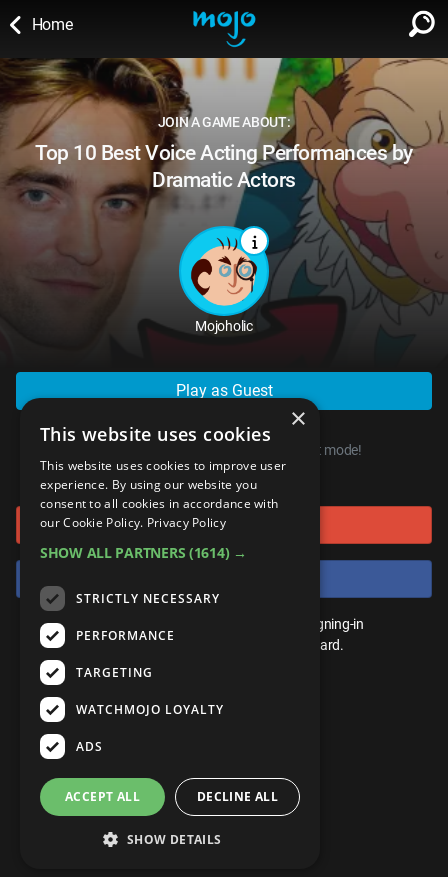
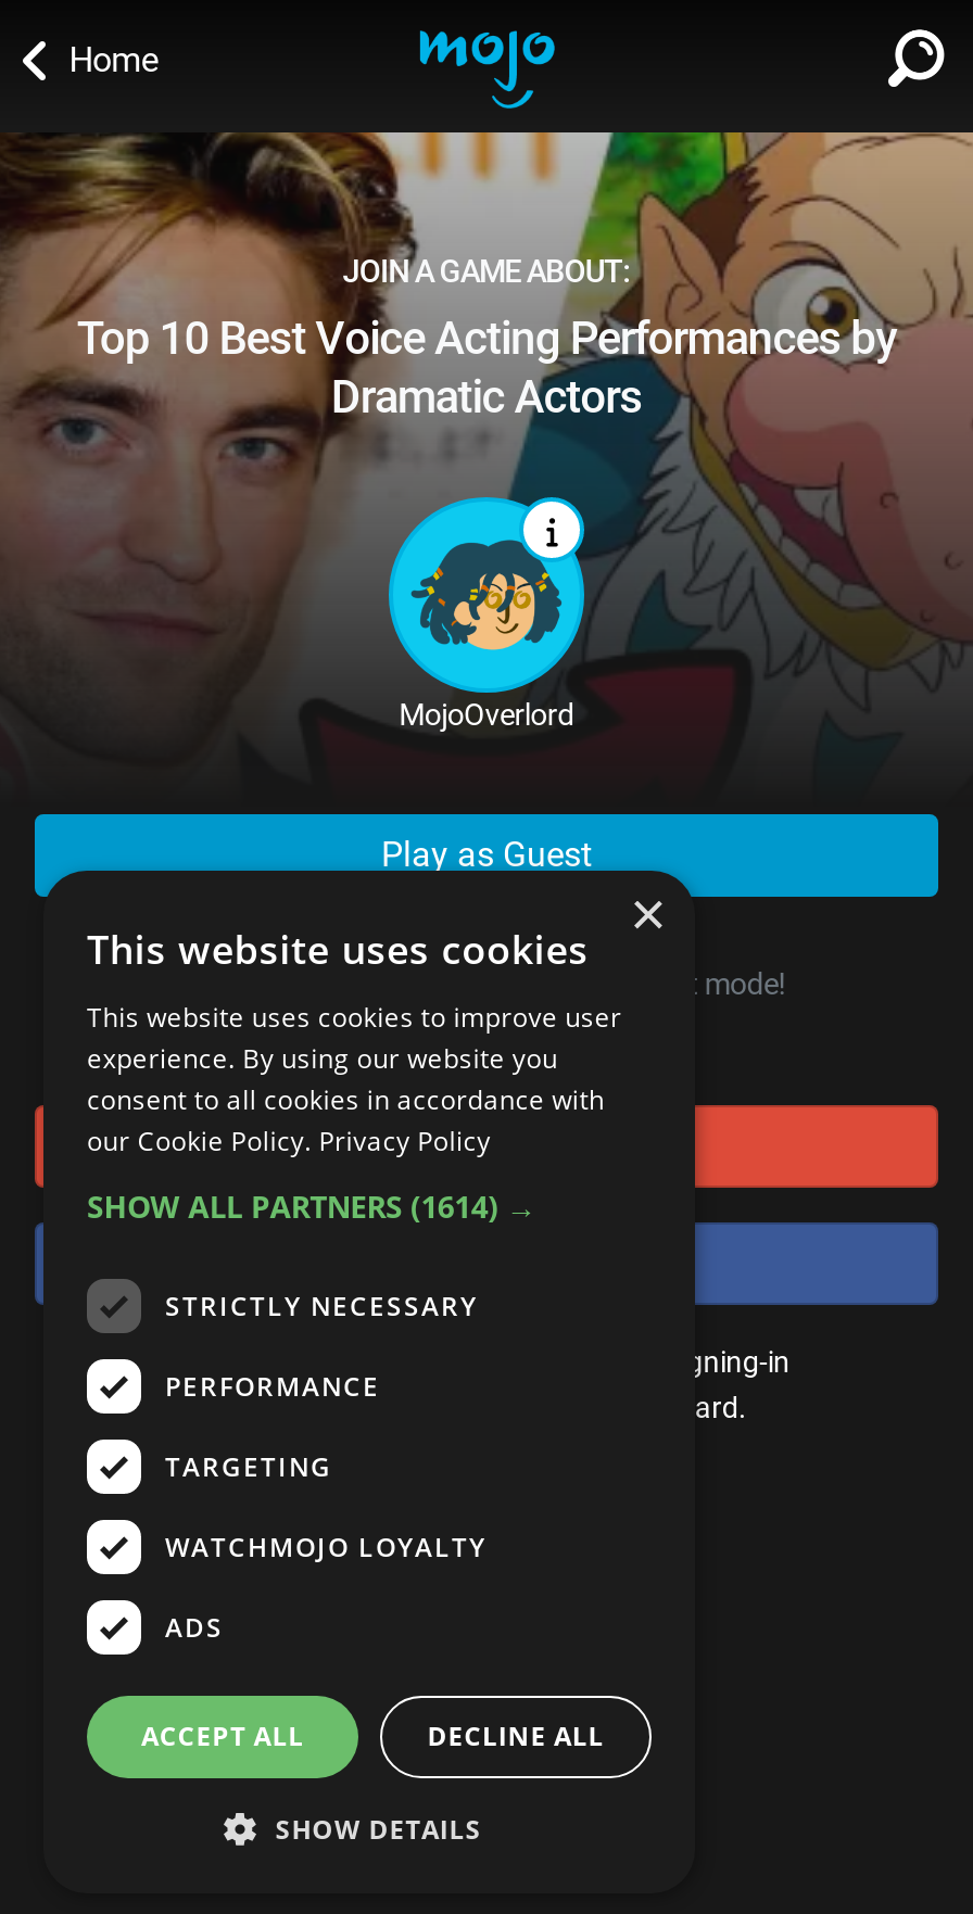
- [image]
- Mojoholic
+ [image]
+ MojoOverlord
